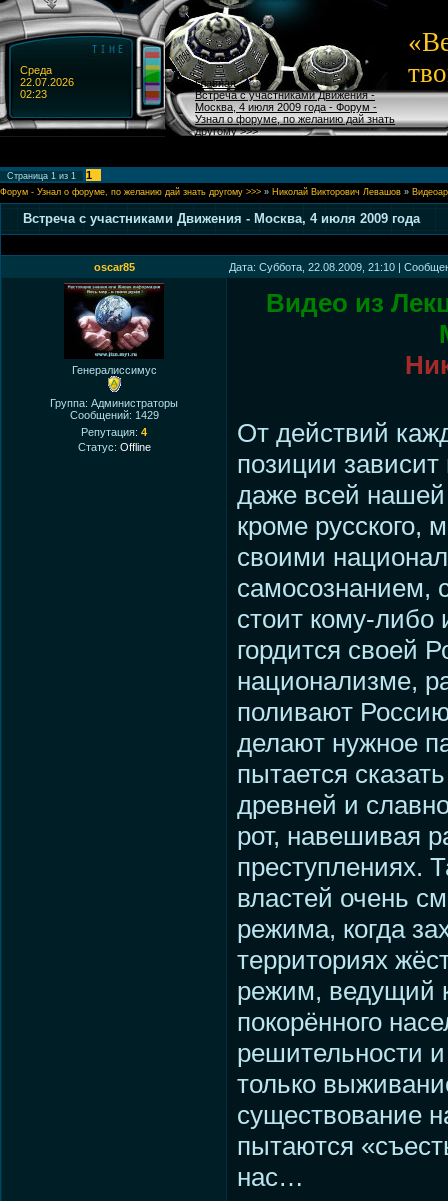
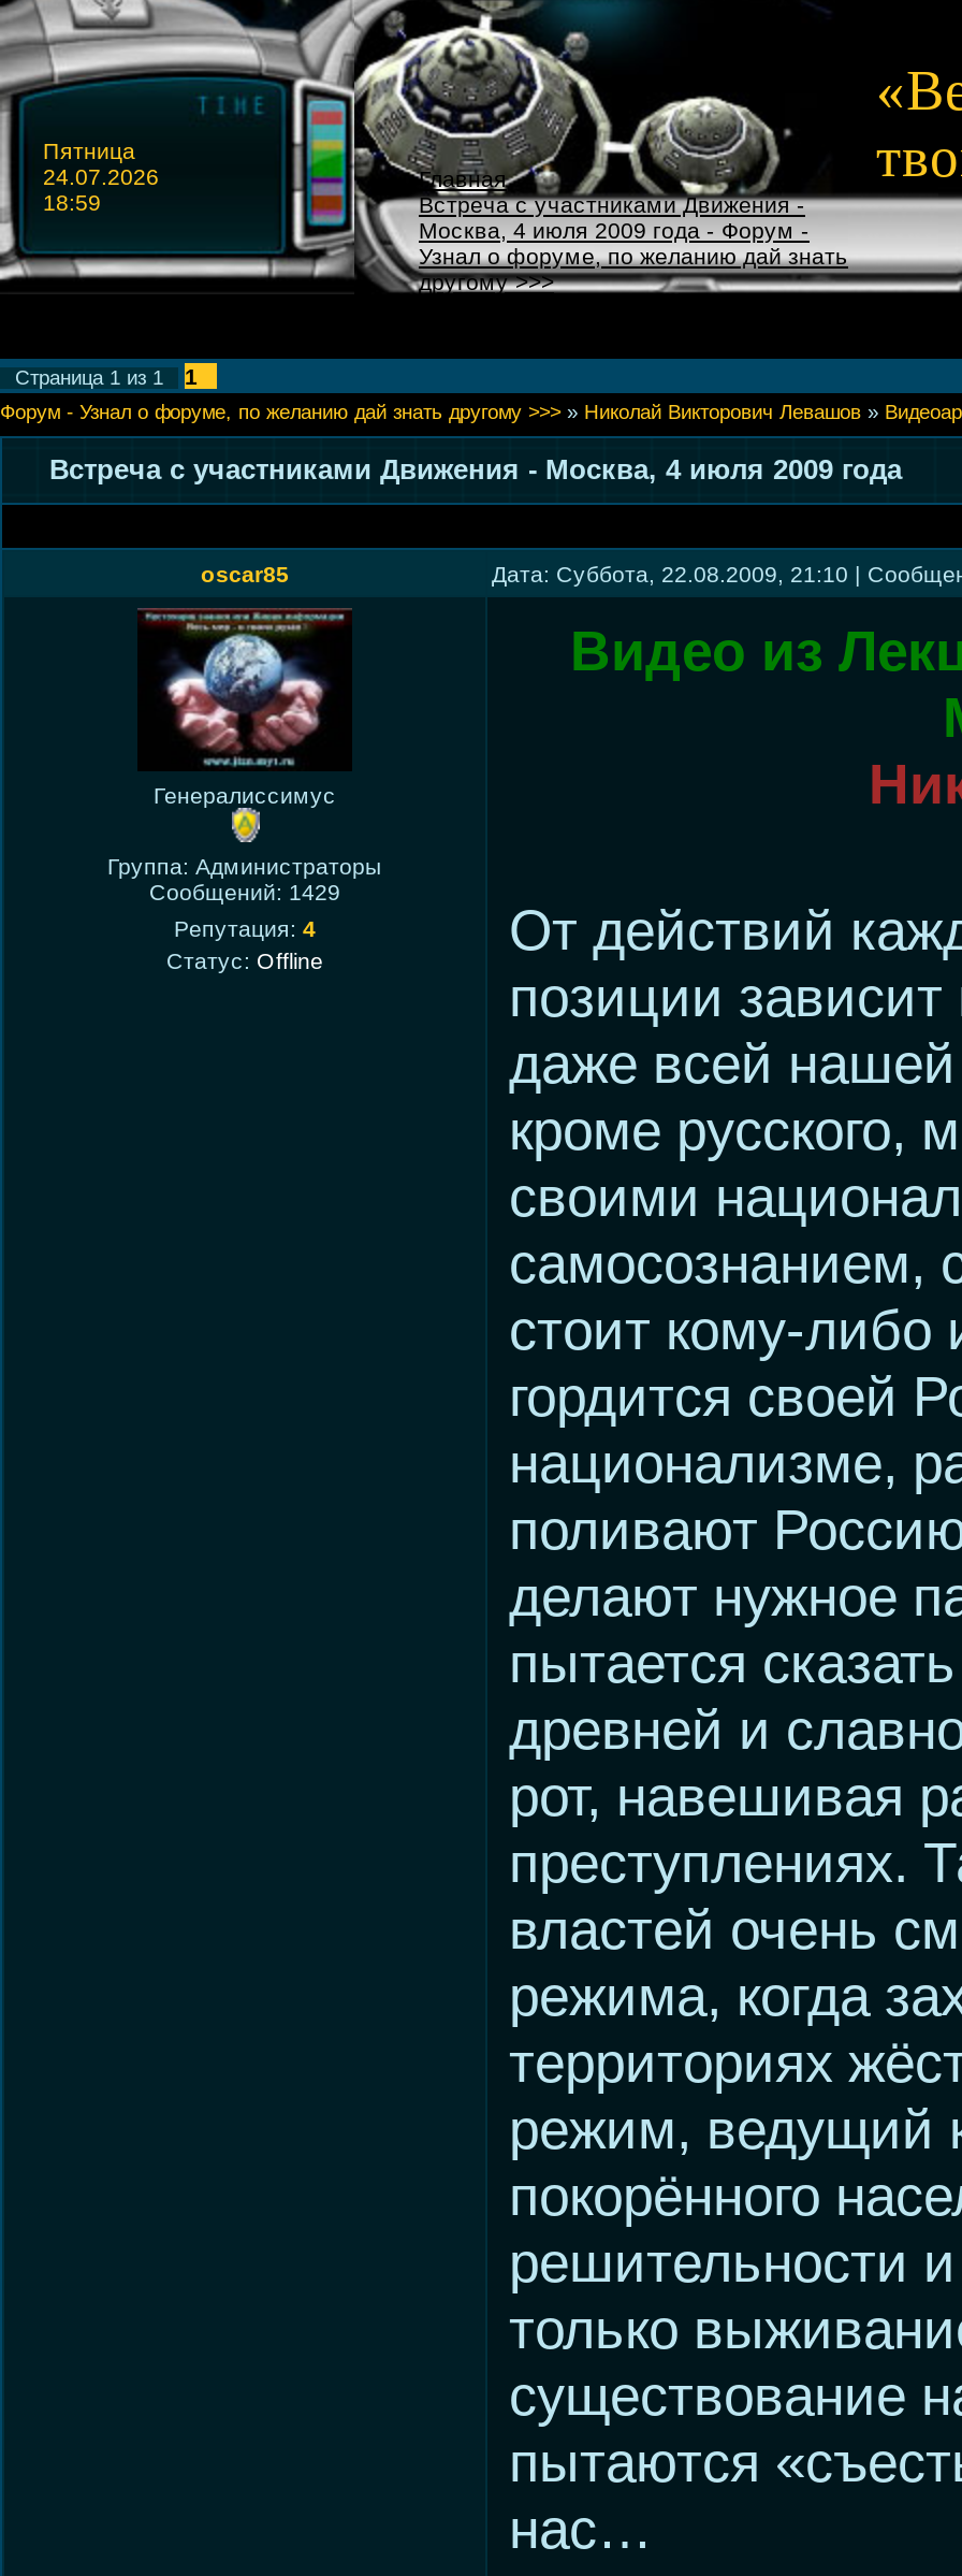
- Среда
- 22.07.2026
- 02:23
+ Пятница
+ 24.07.2026
+ 18:59
